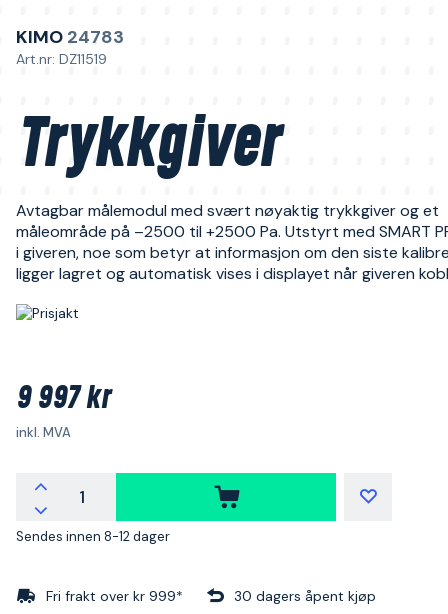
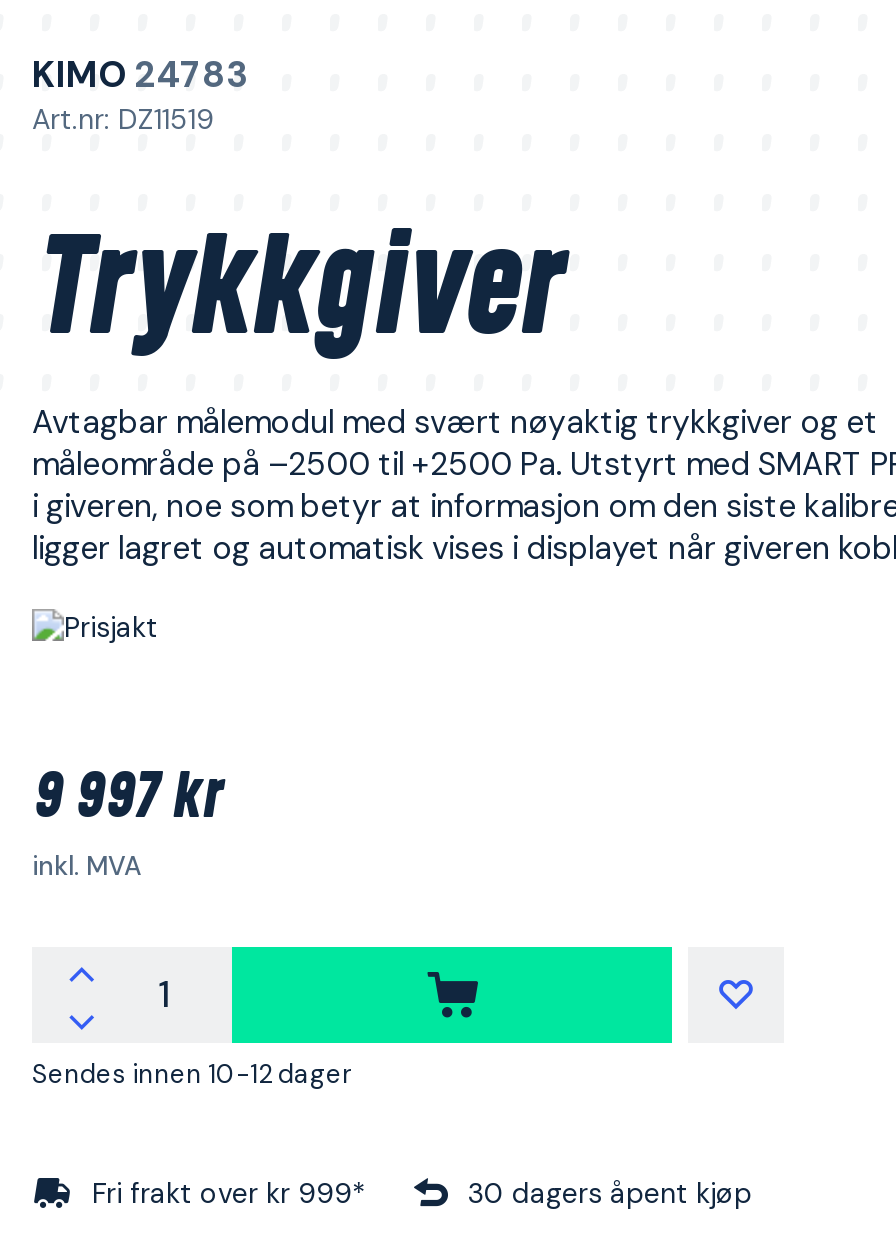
- Sendes innen 8-12 dager
+ Sendes innen 10-12 dager
